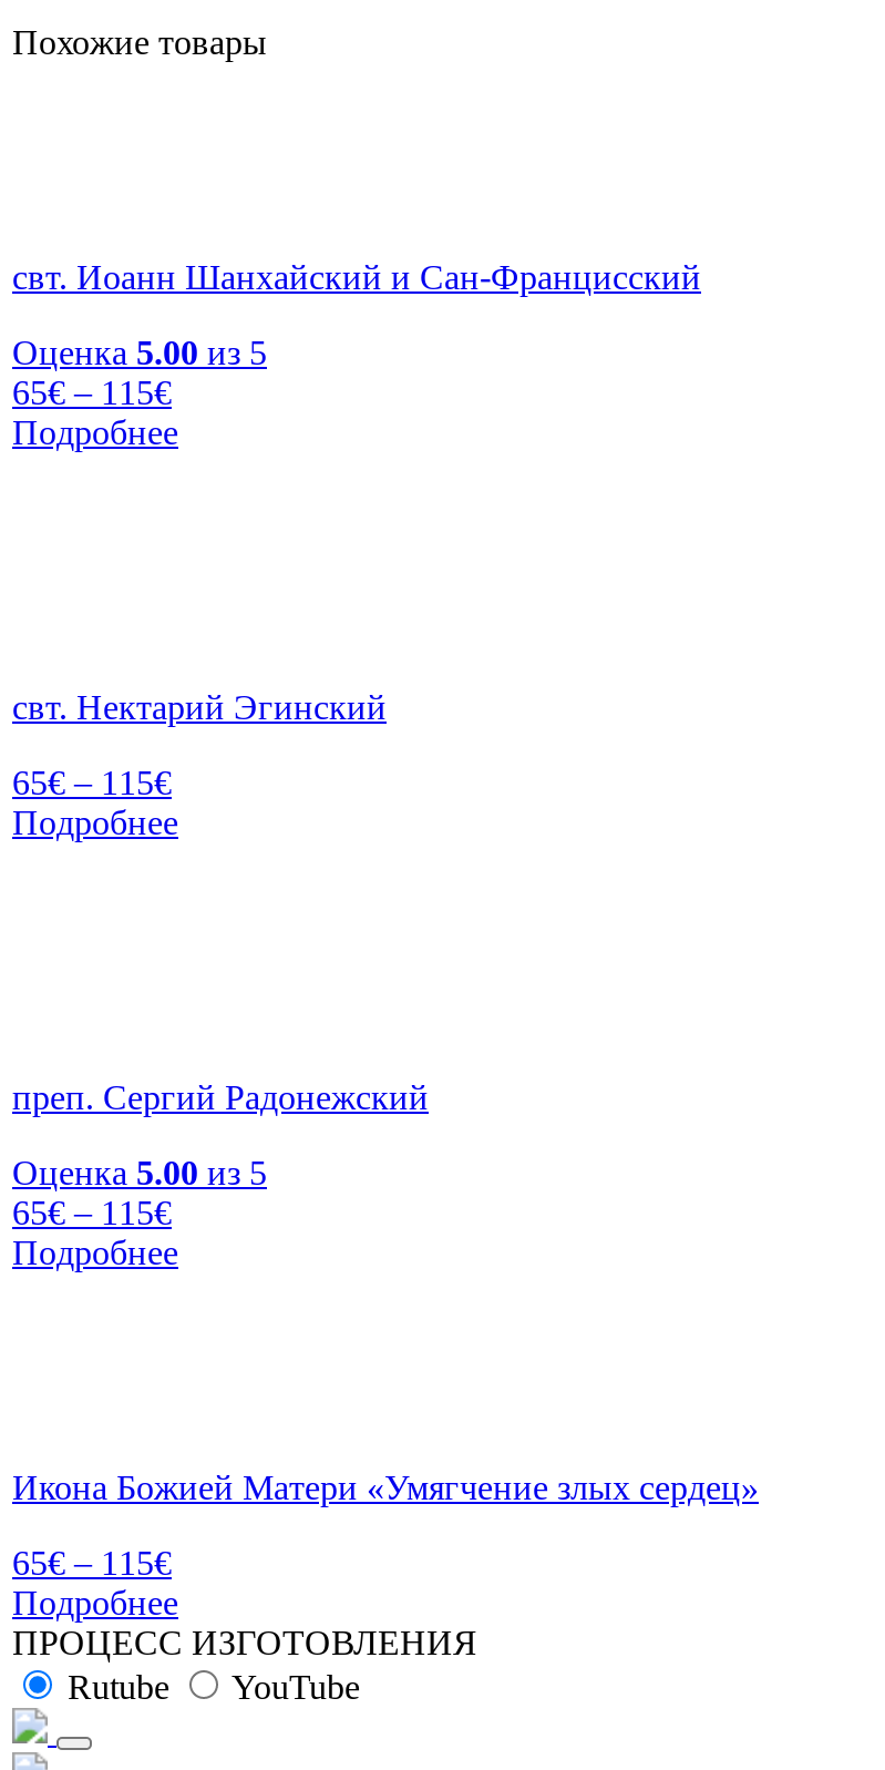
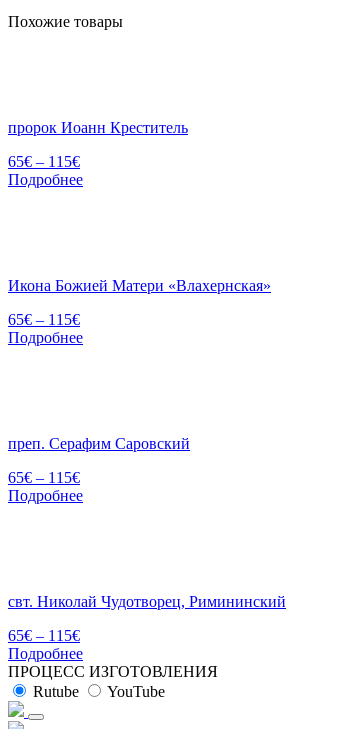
- свт. Иоанн Шанхайский и Сан-Францисский
- Оценка 5.00 из 5
+ пророк Иоанн Креститель

- свт. Нектарий Эгинский
+ Икона Божией Матери «Влахернская»

- преп. Сергий Радонежский
- Оценка 5.00 из 5
+ преп. Серафим Саровский

- Икона Божией Матери «Умягчение злых сердец»
+ свт. Николай Чудотворец, Римининский
